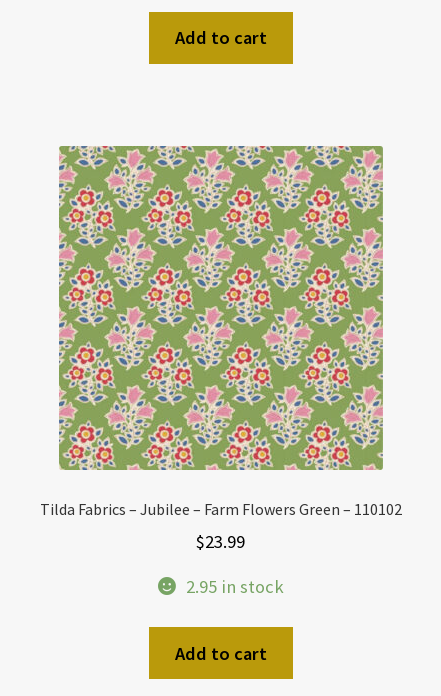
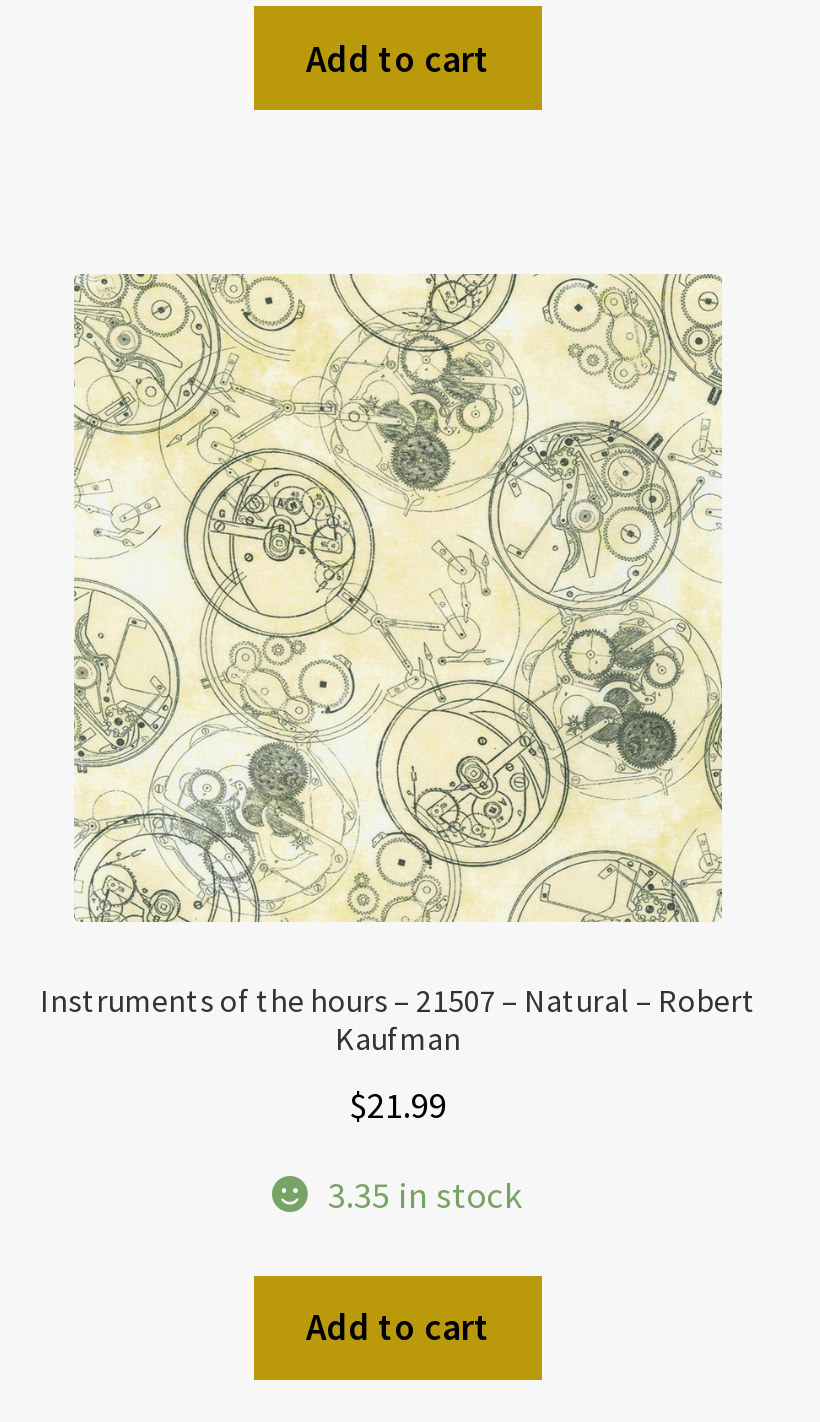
- [image]
- Tilda Fabrics – Jubilee – Farm Flowers Green – 110102
+ [image]
+ Instruments of the hours – 21507 – Natural – Robert
+ Kaufman

- $23.99
+ $21.99

- 2.95 in stock
+ 3.35 in stock
